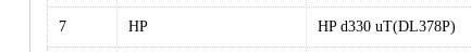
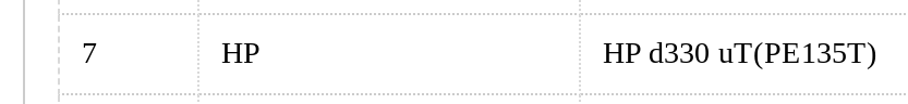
- HP d330 uT(DL378P)
+ HP d330 uT(PE135T)
